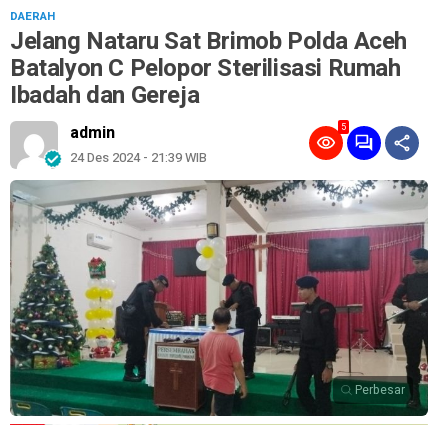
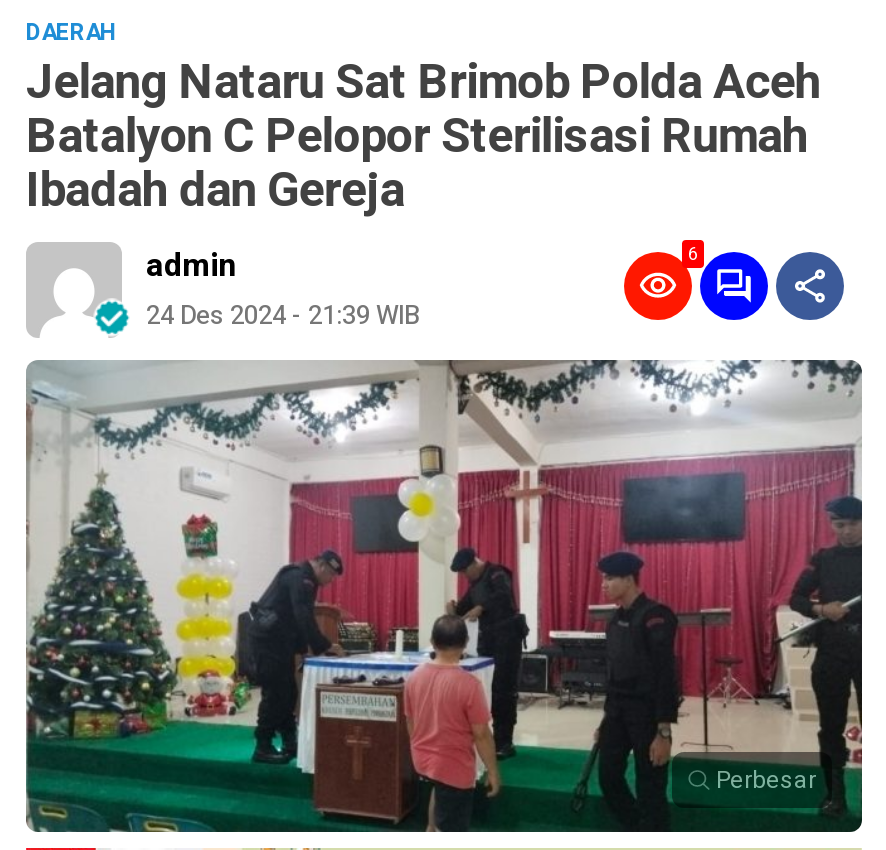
- 5
+ 6
